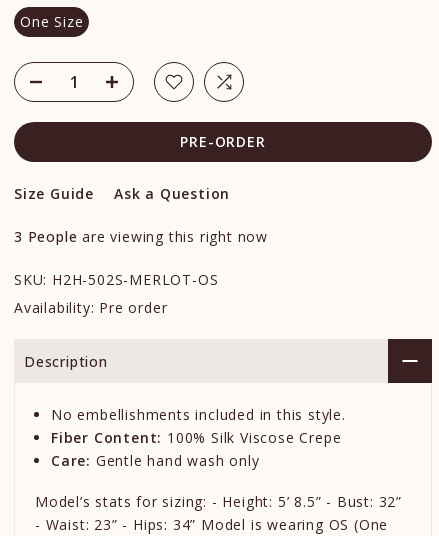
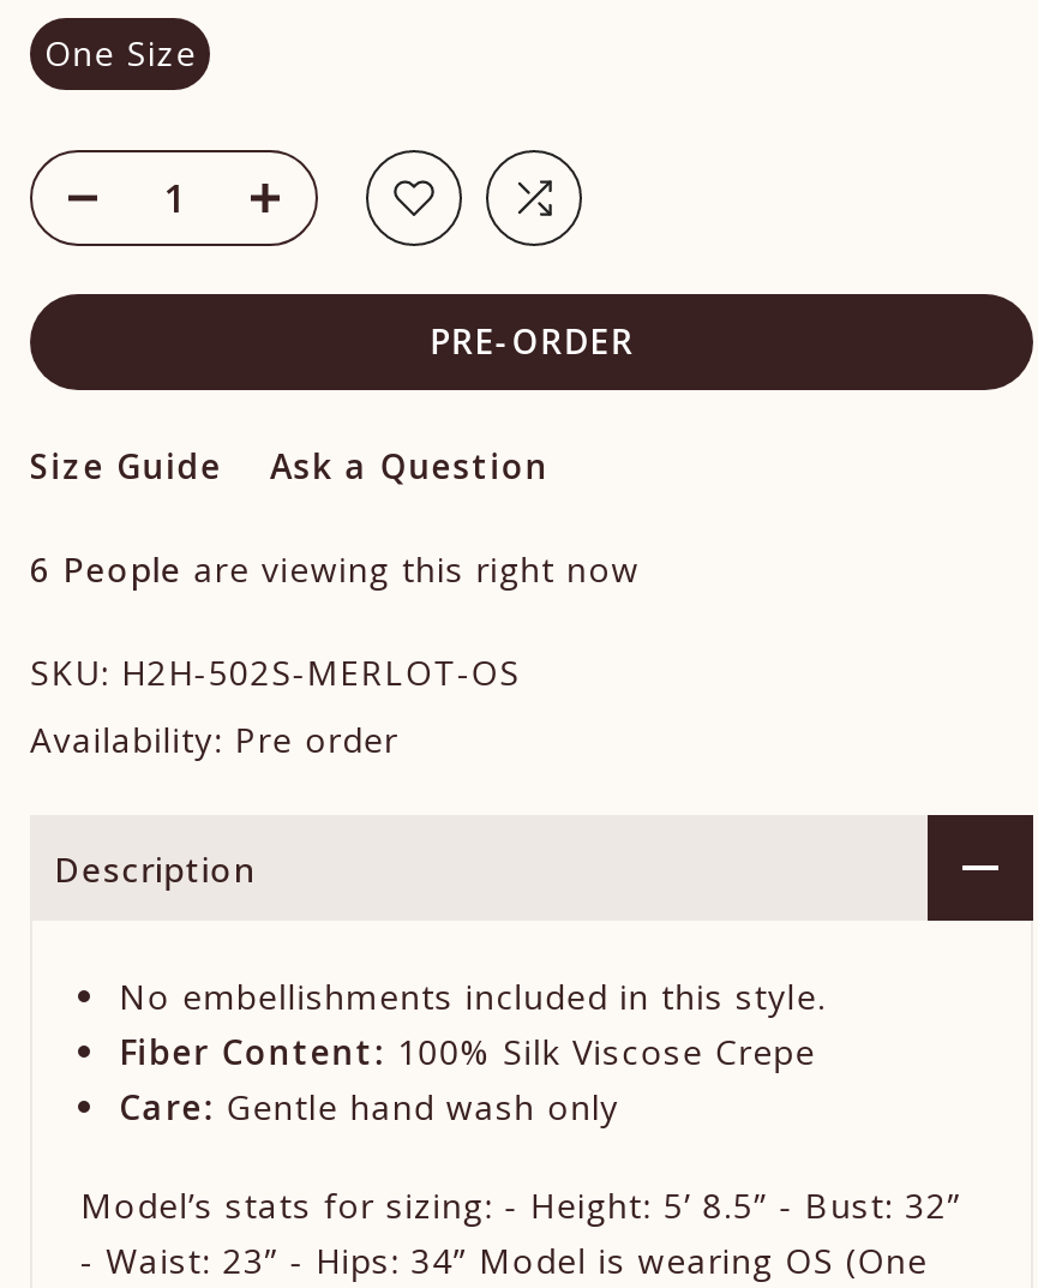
- 3 People are viewing this right now
+ 6 People are viewing this right now
